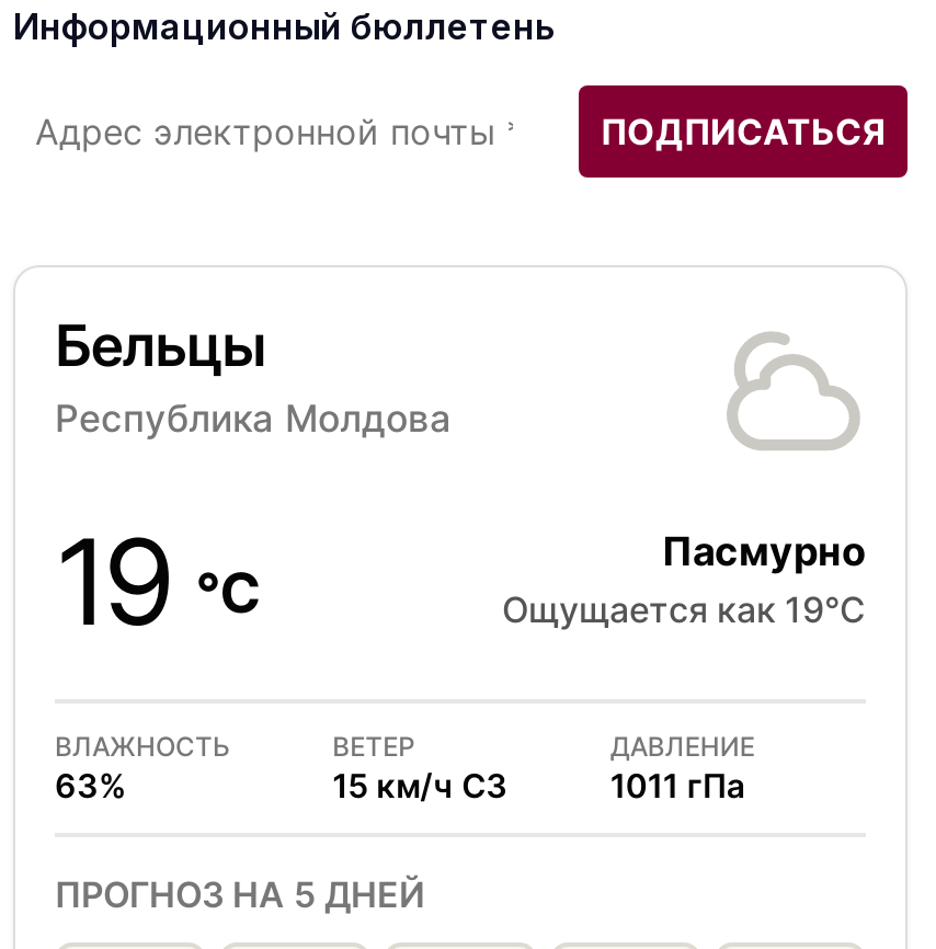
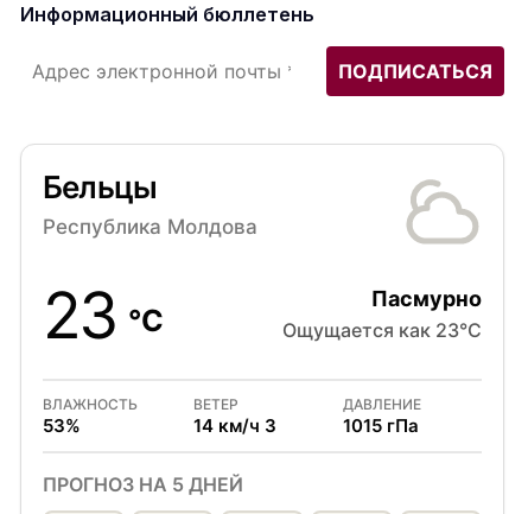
- 19 °C
+ 23 °C

- Ощущается как 19°C
+ Ощущается как 23°C

- 63%
+ 53%

- 15 км/ч СЗ
+ 14 км/ч З

- 1011 гПа
+ 1015 гПа
